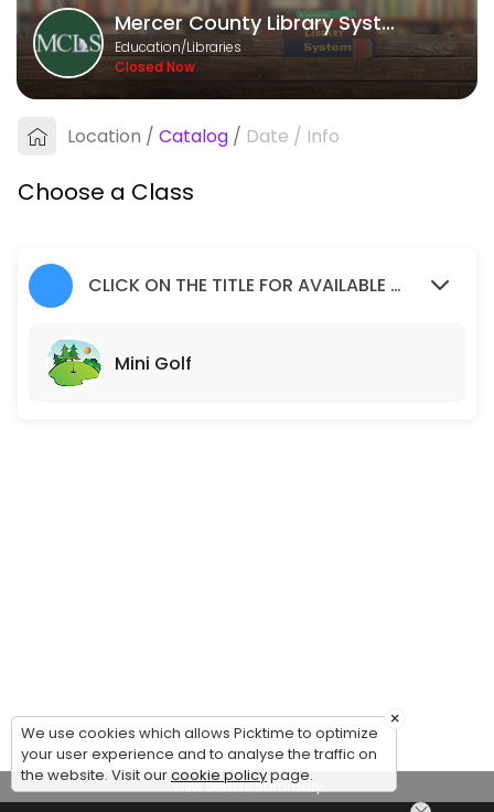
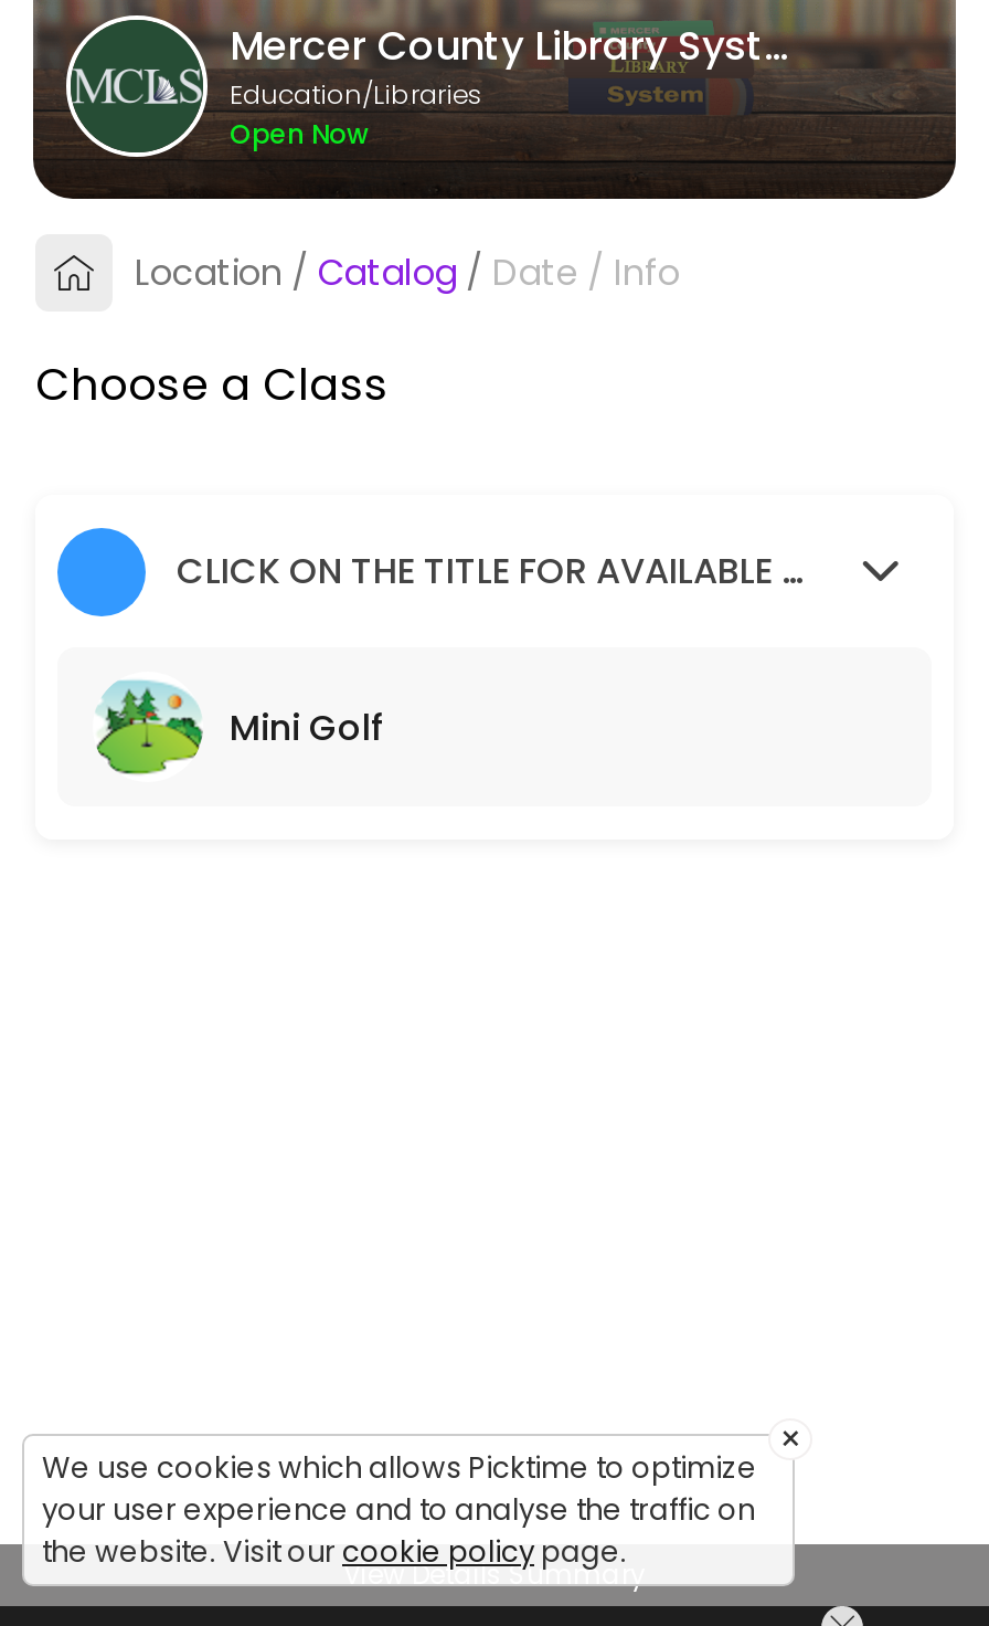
- Closed Now
+ Open Now
